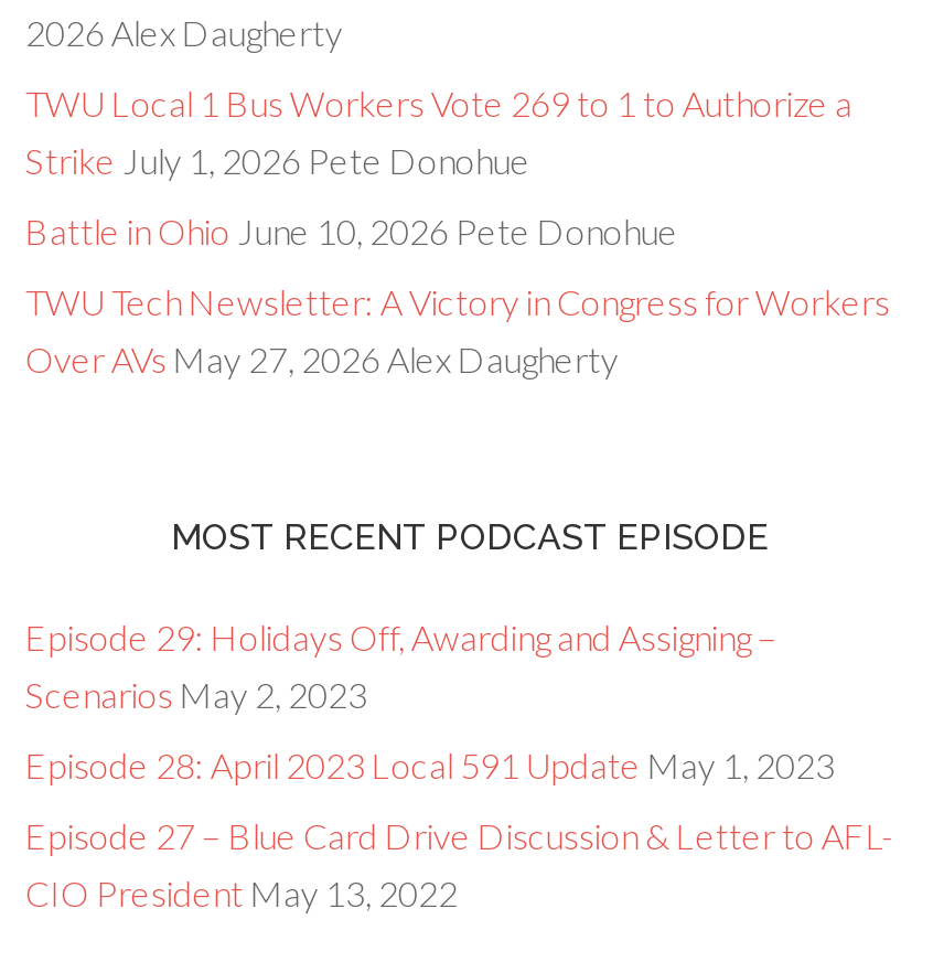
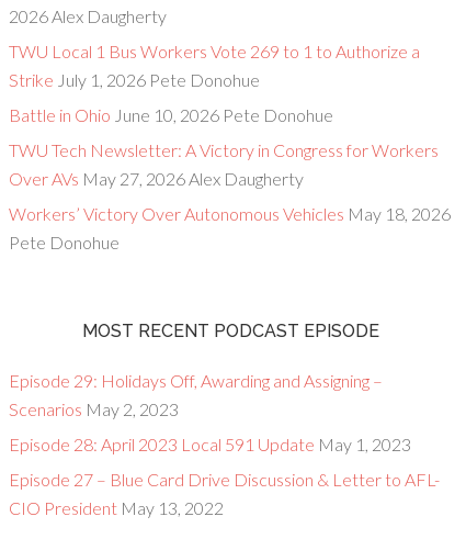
+ Workers’ Victory Over Autonomous Vehicles May 18, 2026
+ Pete Donohue
